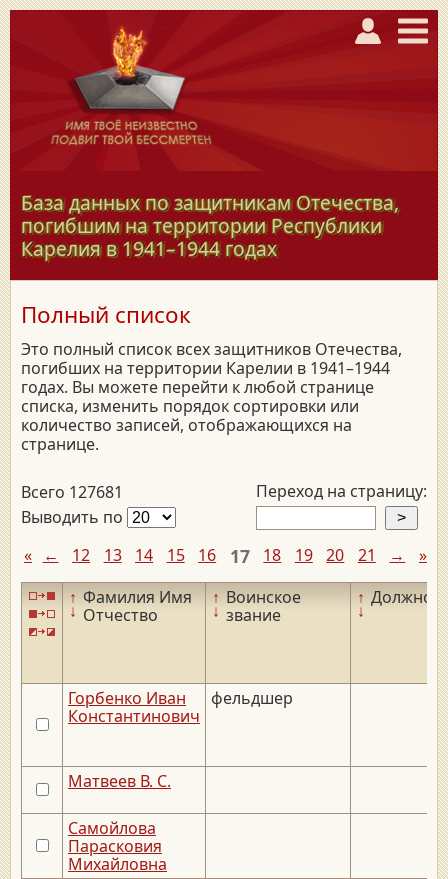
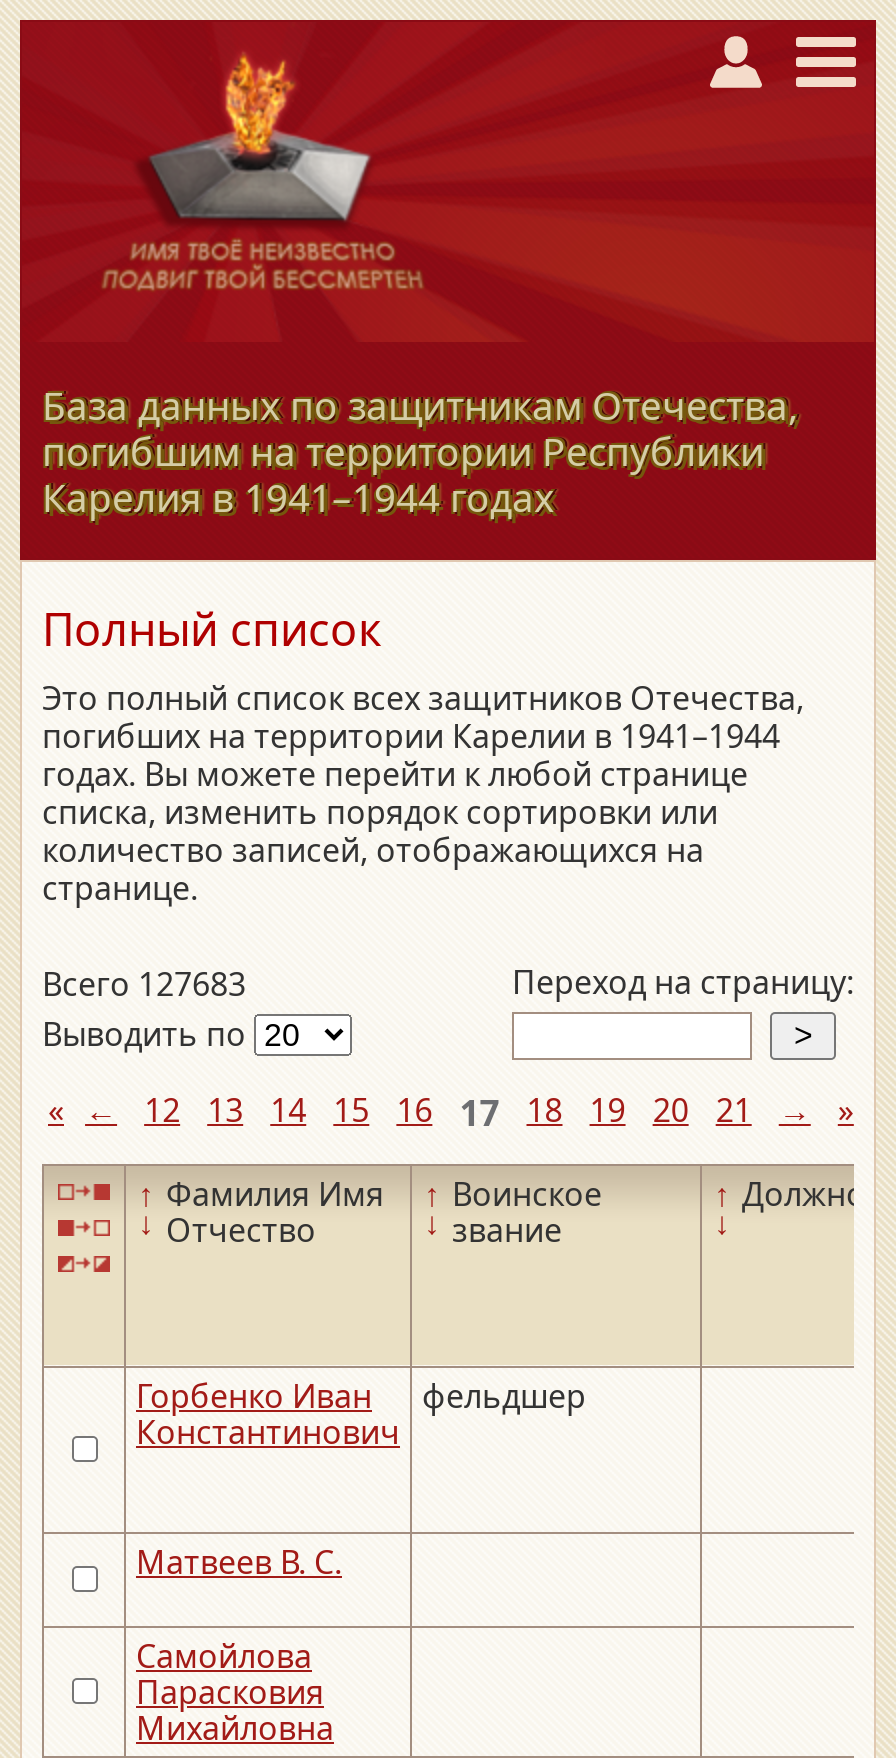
- Всего 127681
+ Всего 127683
